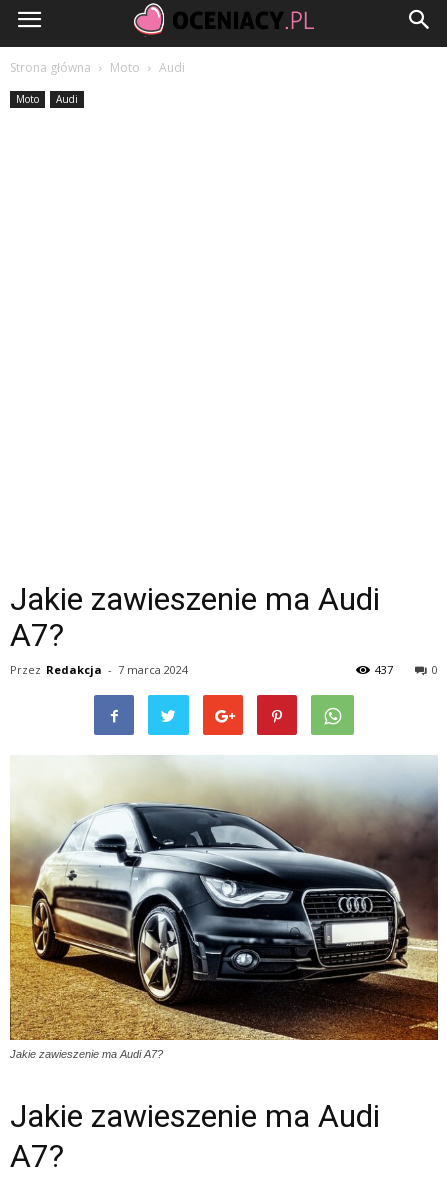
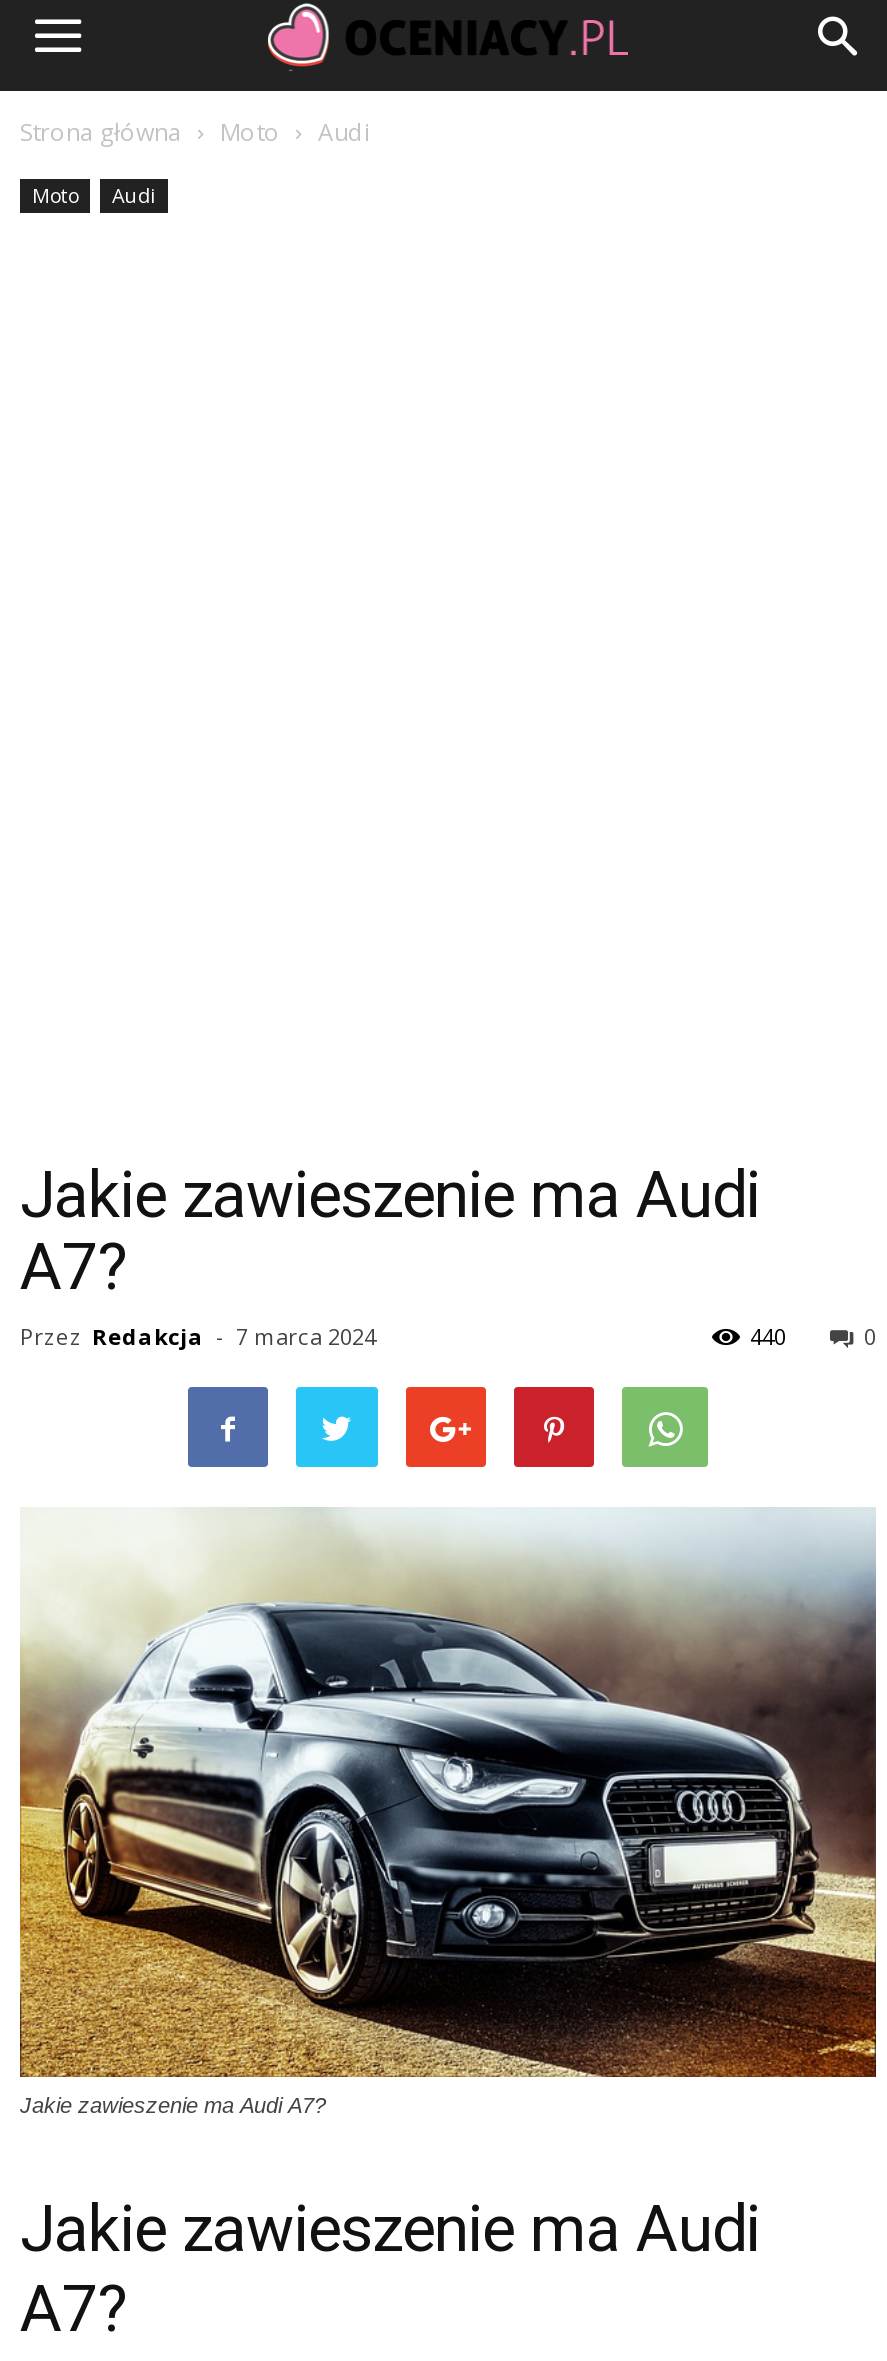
- 437
+ 440
